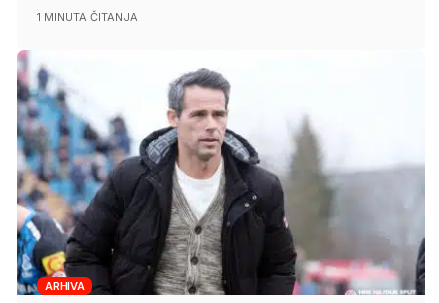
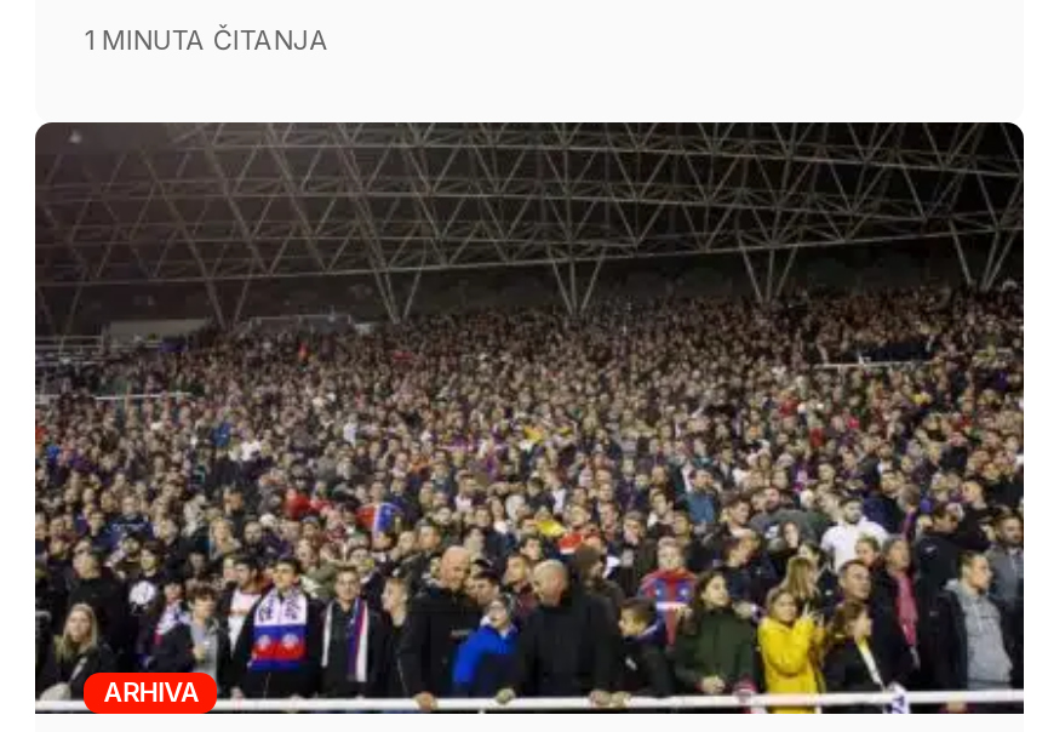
- [image]
+ [image]
